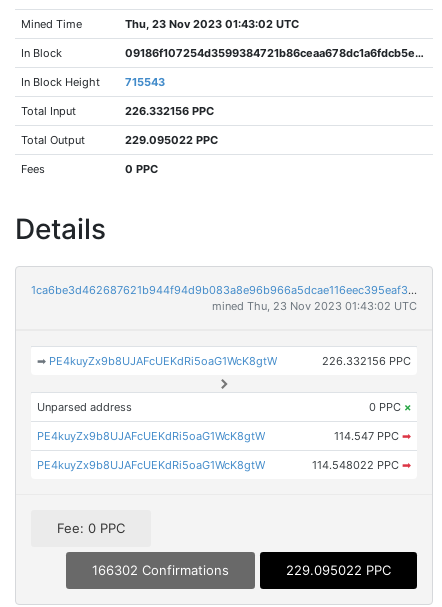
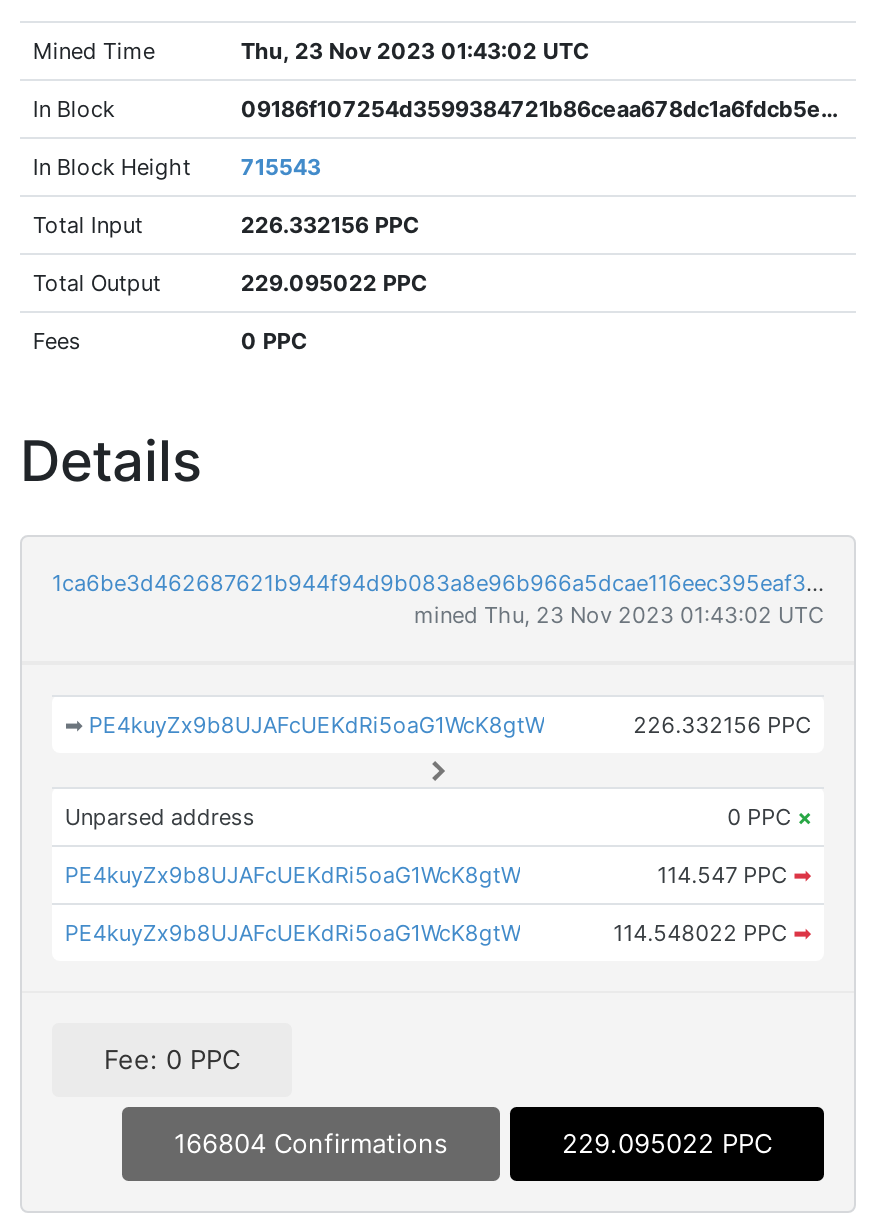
- 166302 Confirmations
+ 166804 Confirmations
